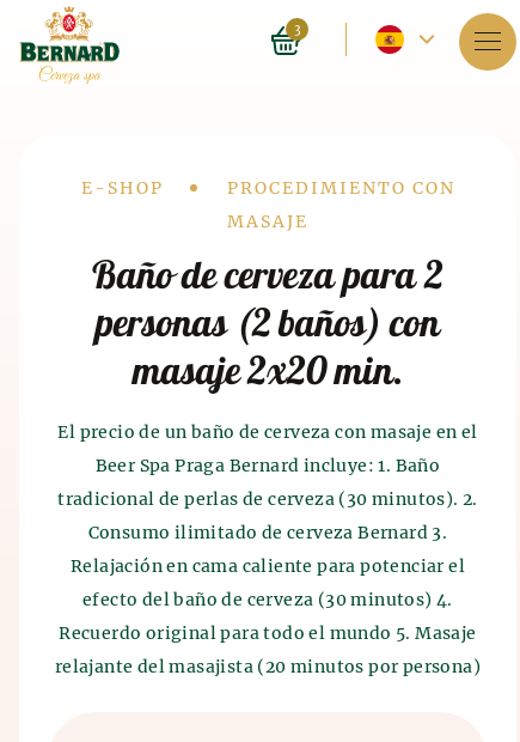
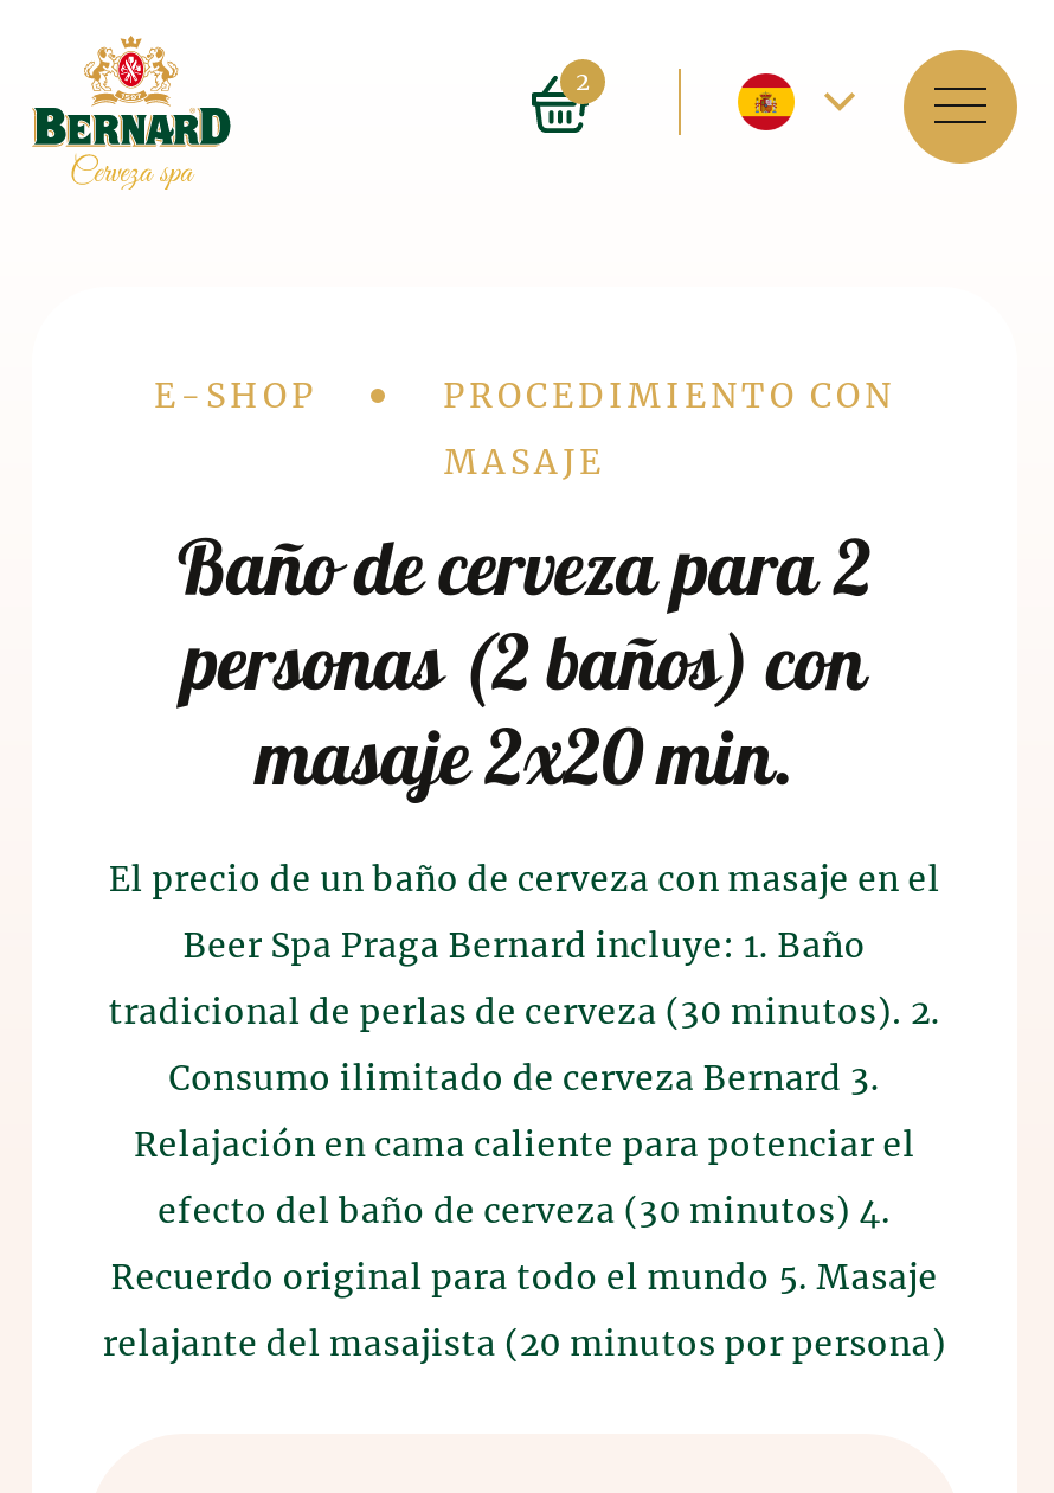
- 3
+ 2
